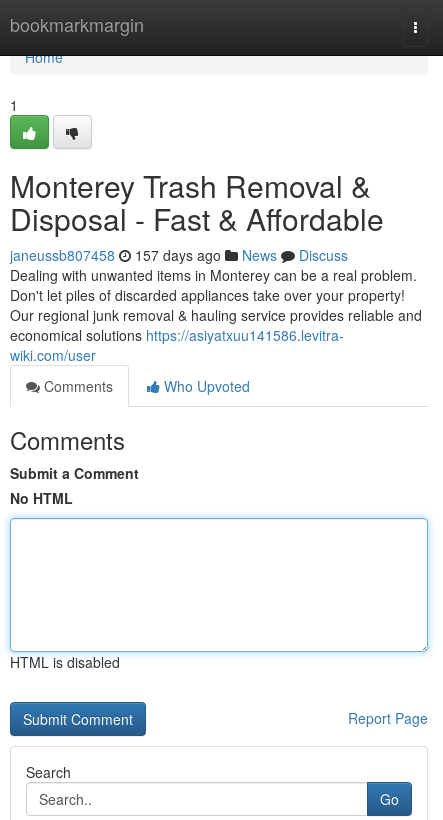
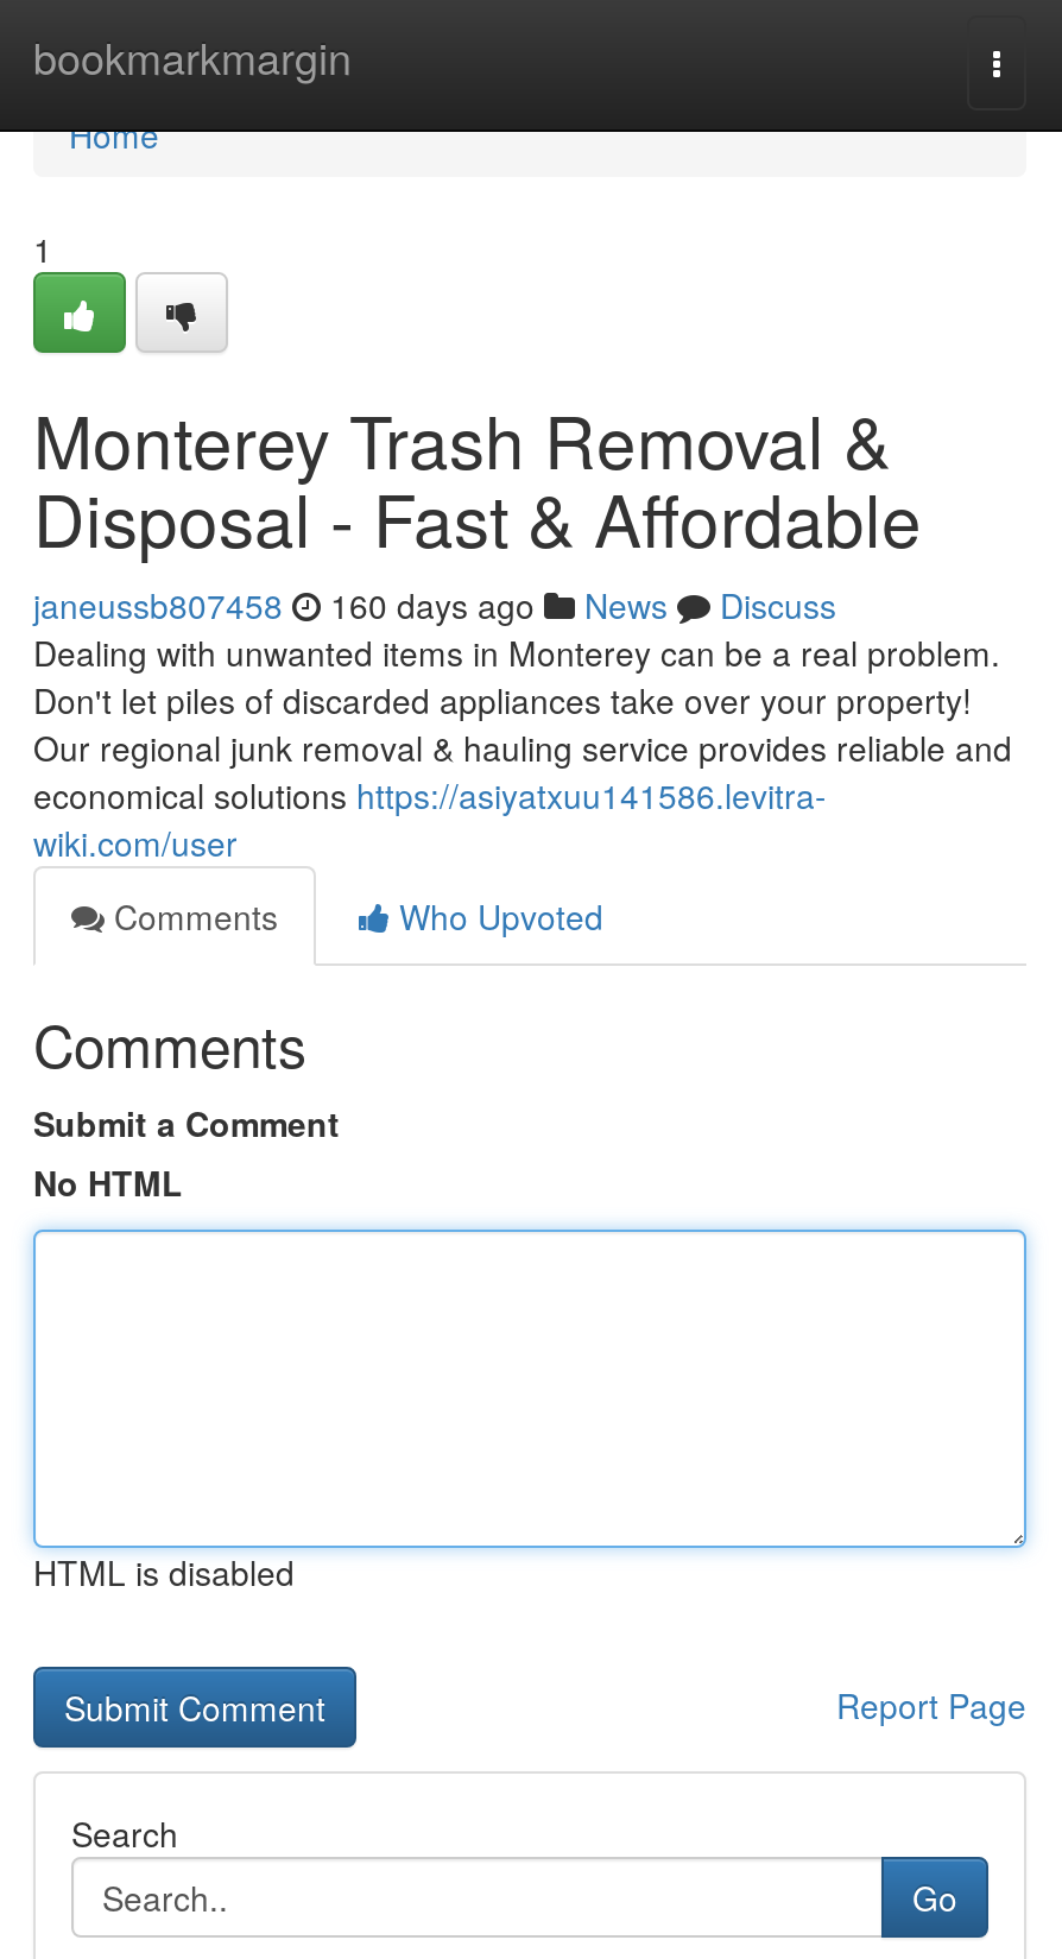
- janeussb807458 157 days ago News Discuss
+ janeussb807458 160 days ago News Discuss
